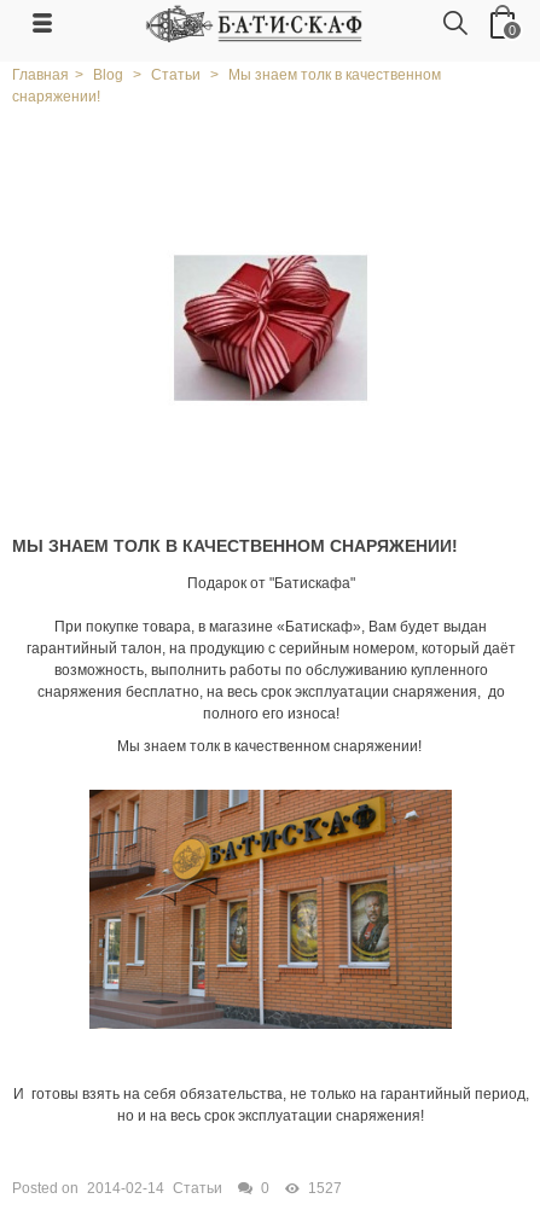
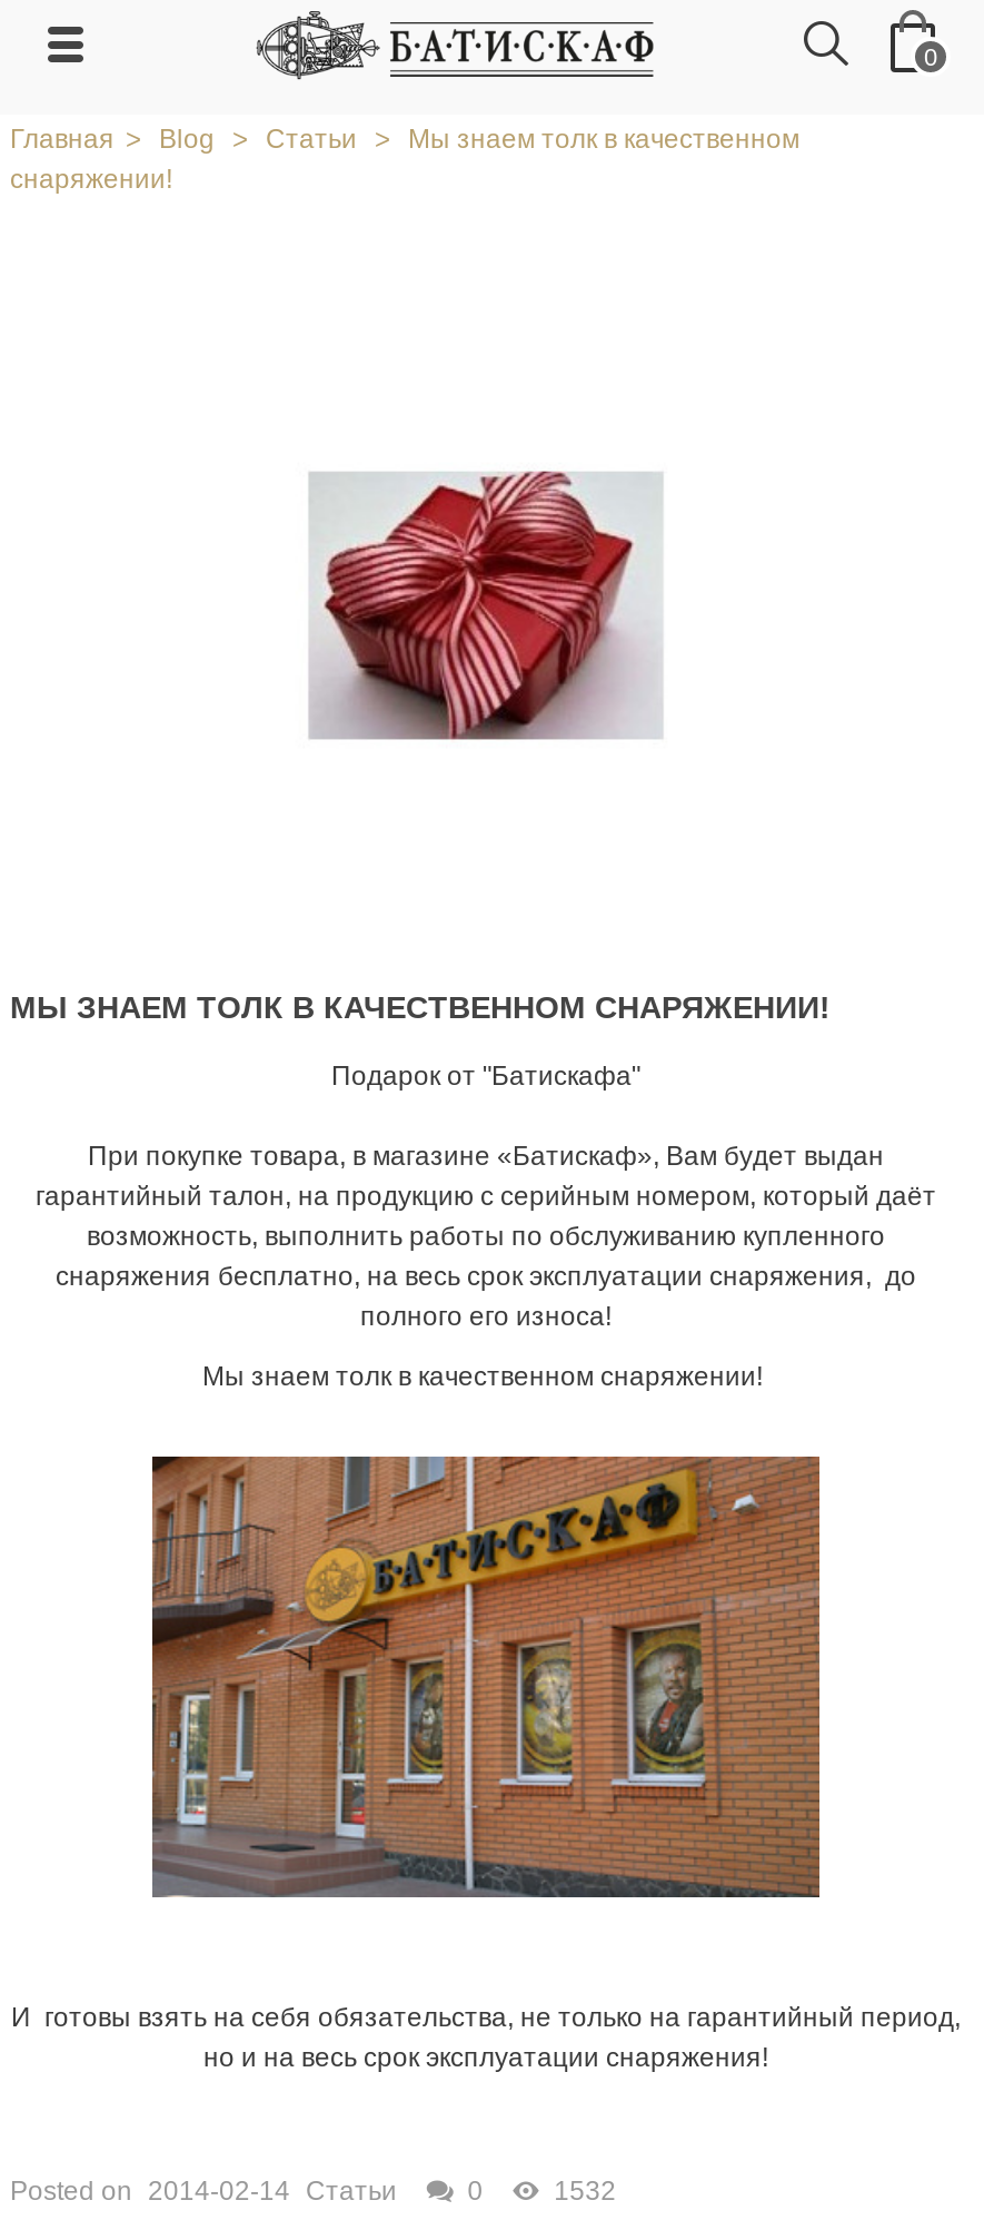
- 1527
+ 1532
